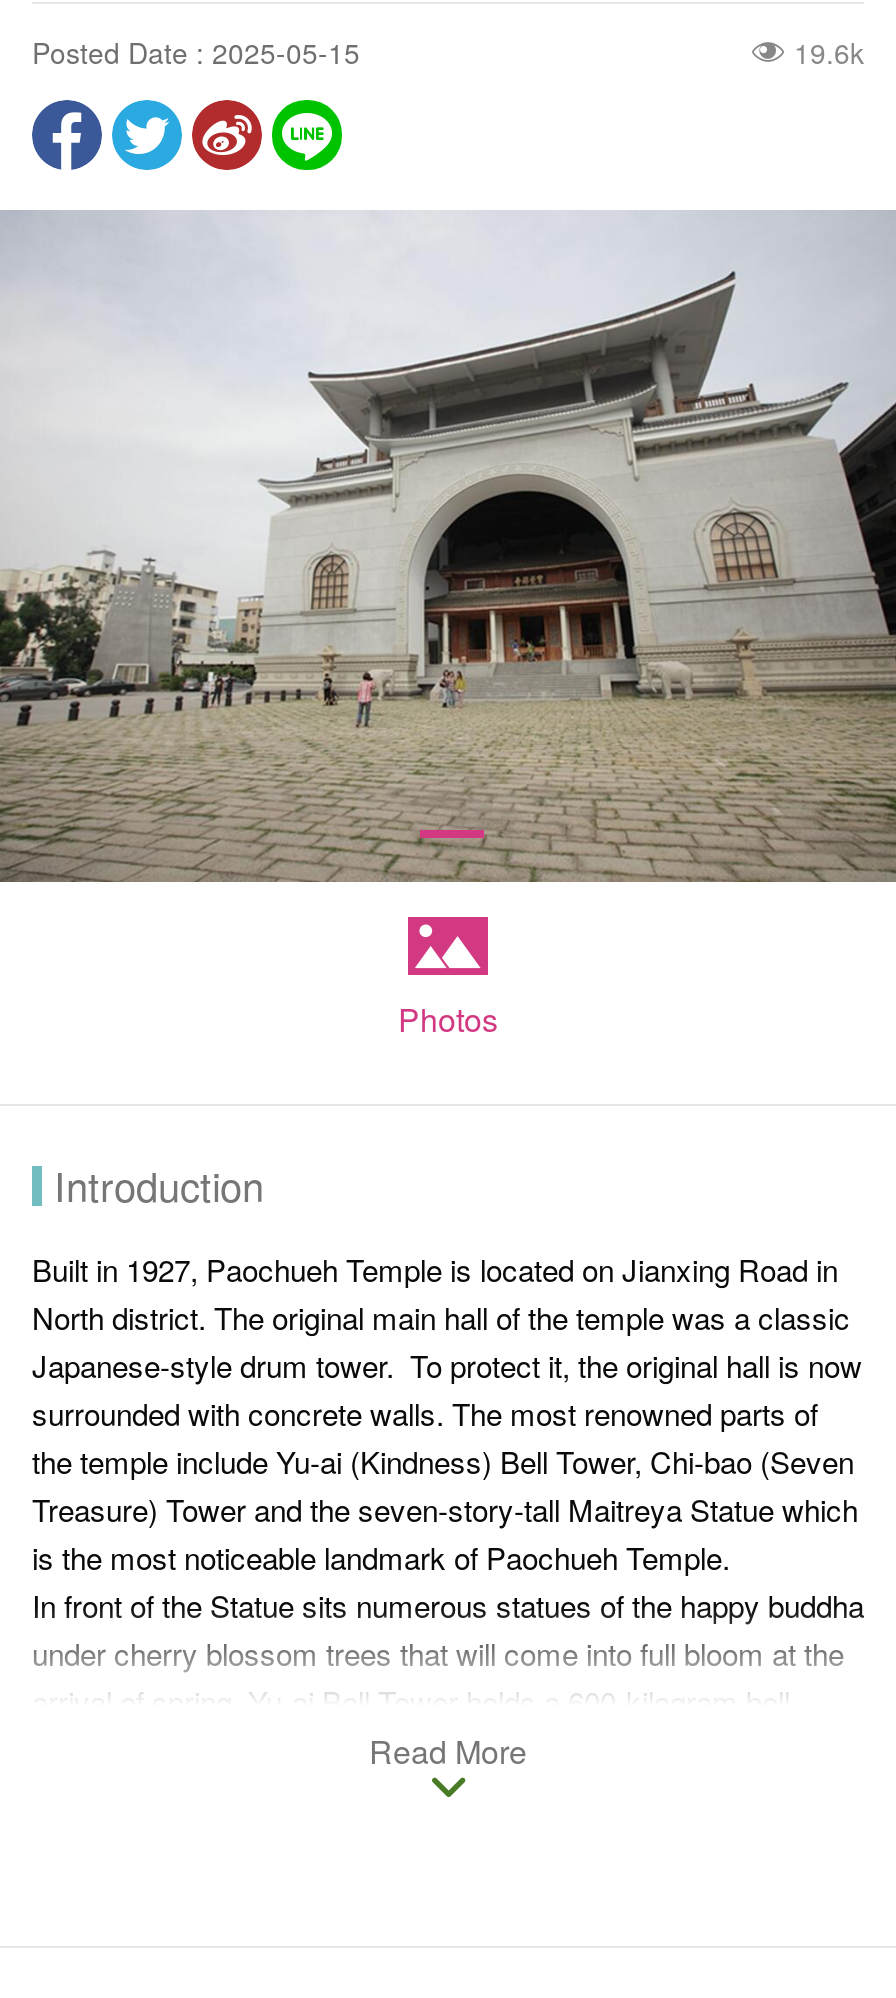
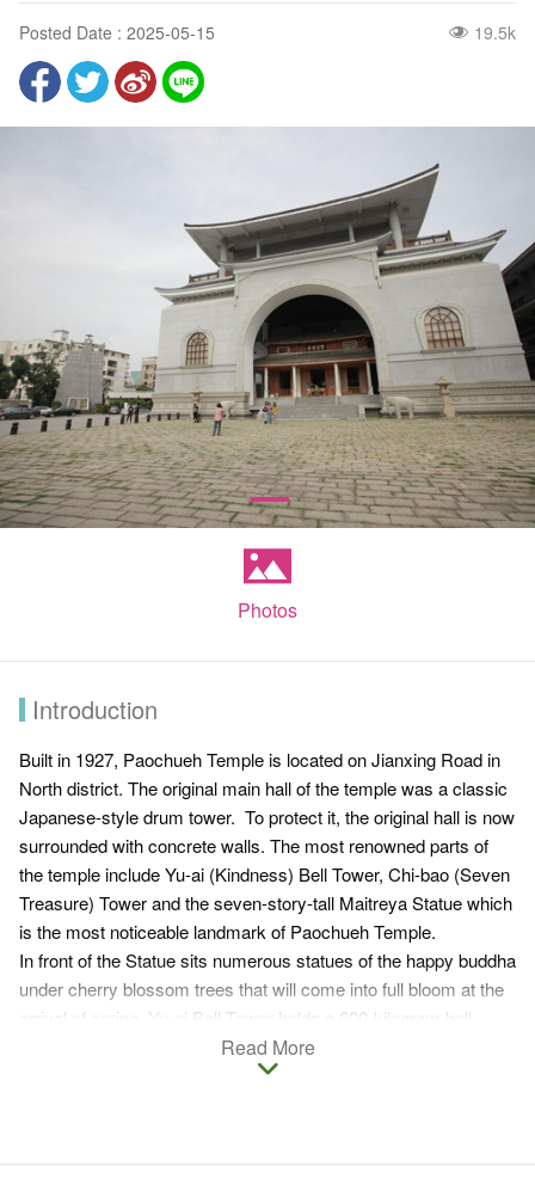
- 19.6k
+ 19.5k
